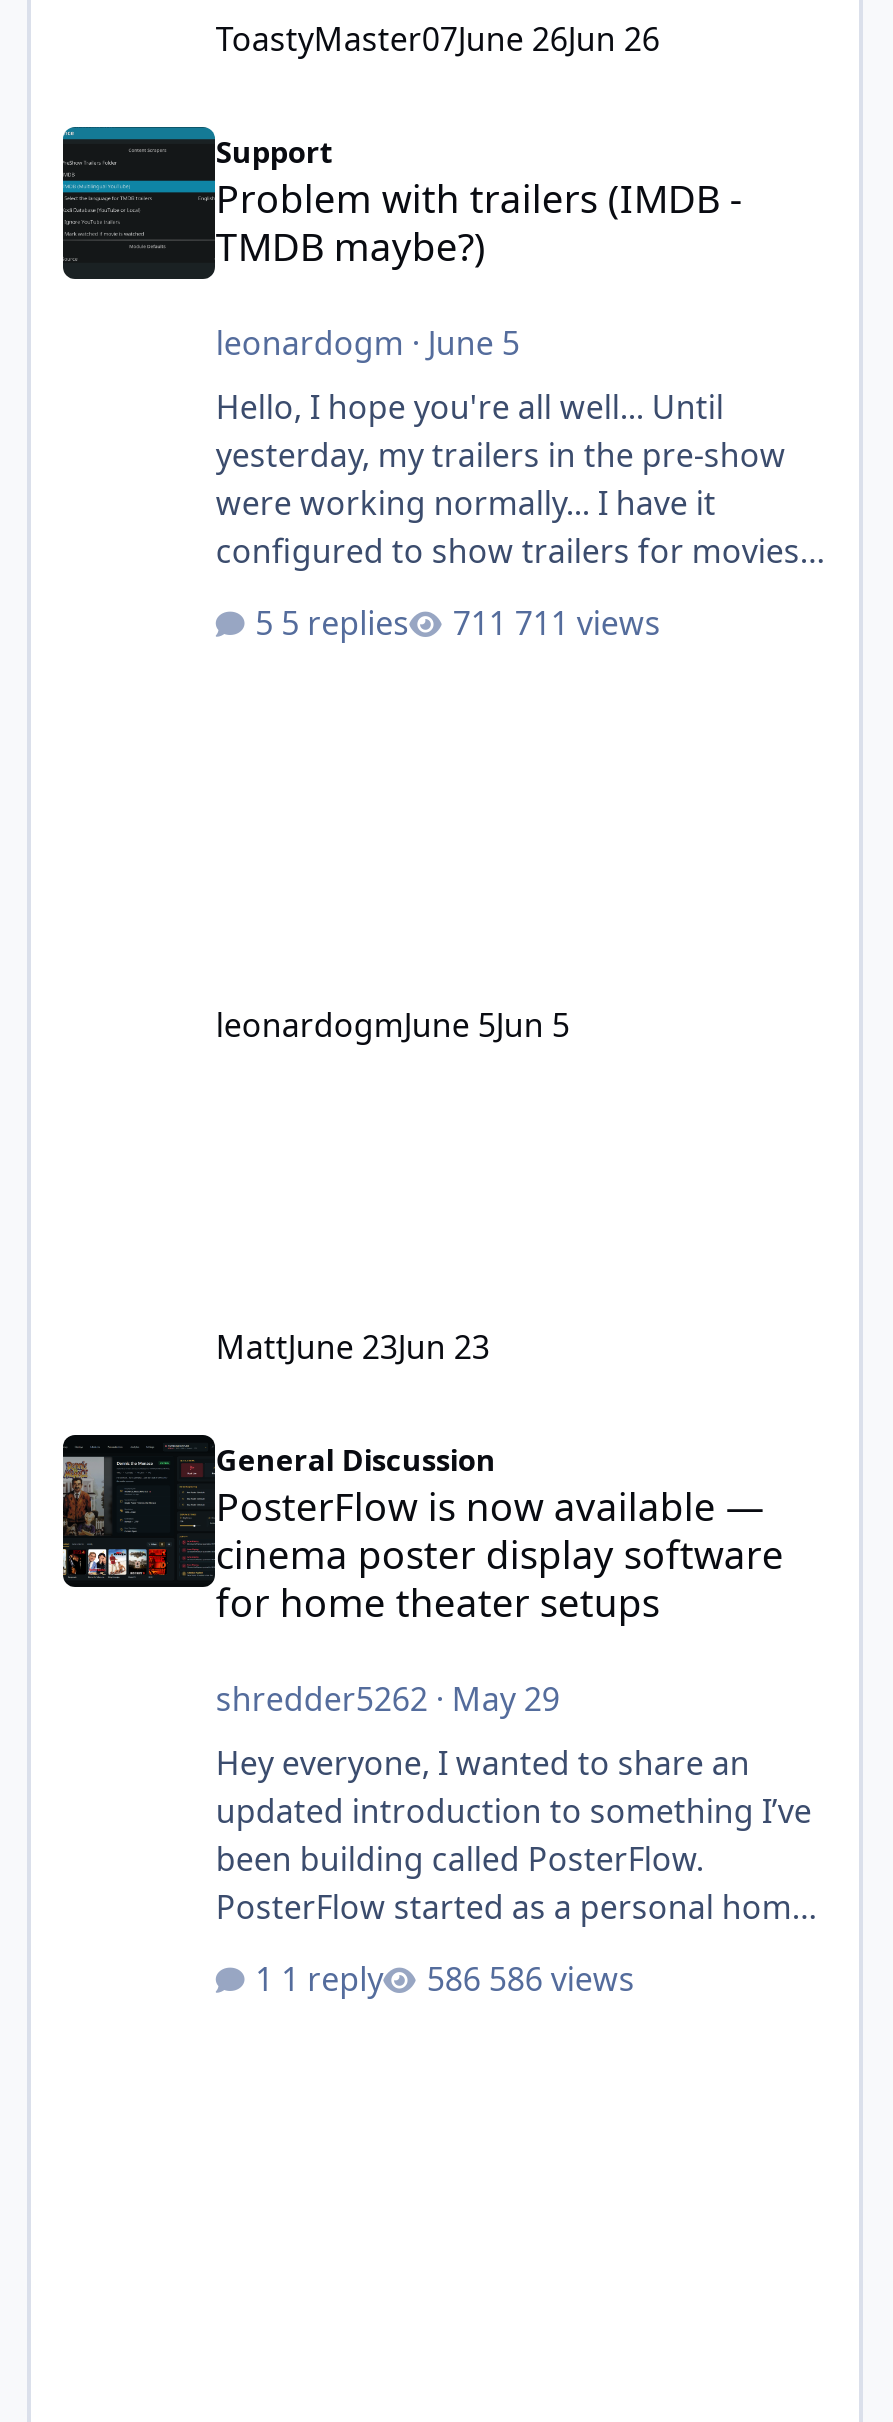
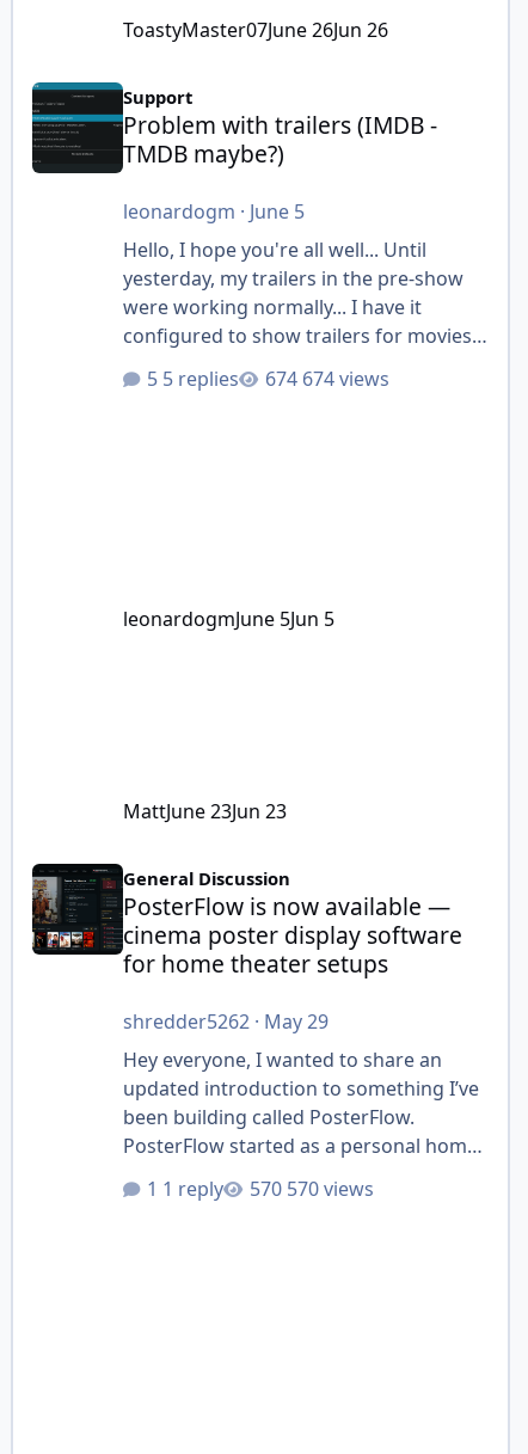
- 711 views
+ 674 views

- 586 views
+ 570 views
